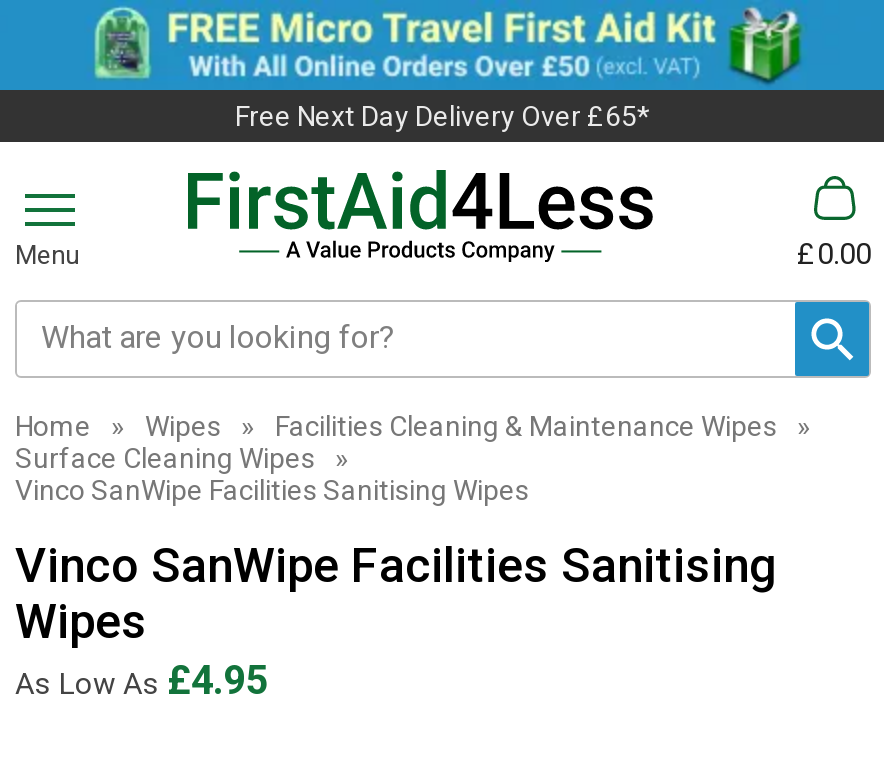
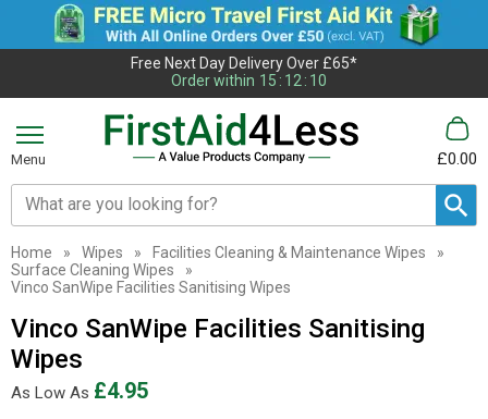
+ Order within 15 : 12 : 10
